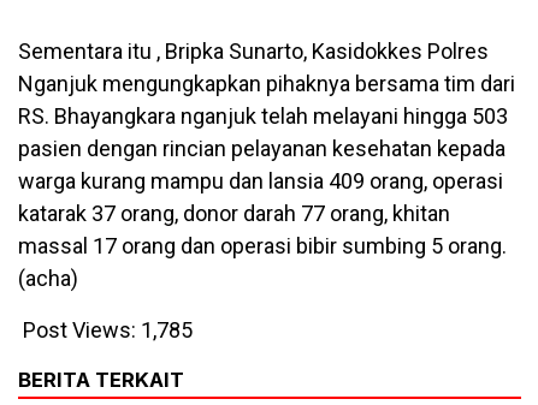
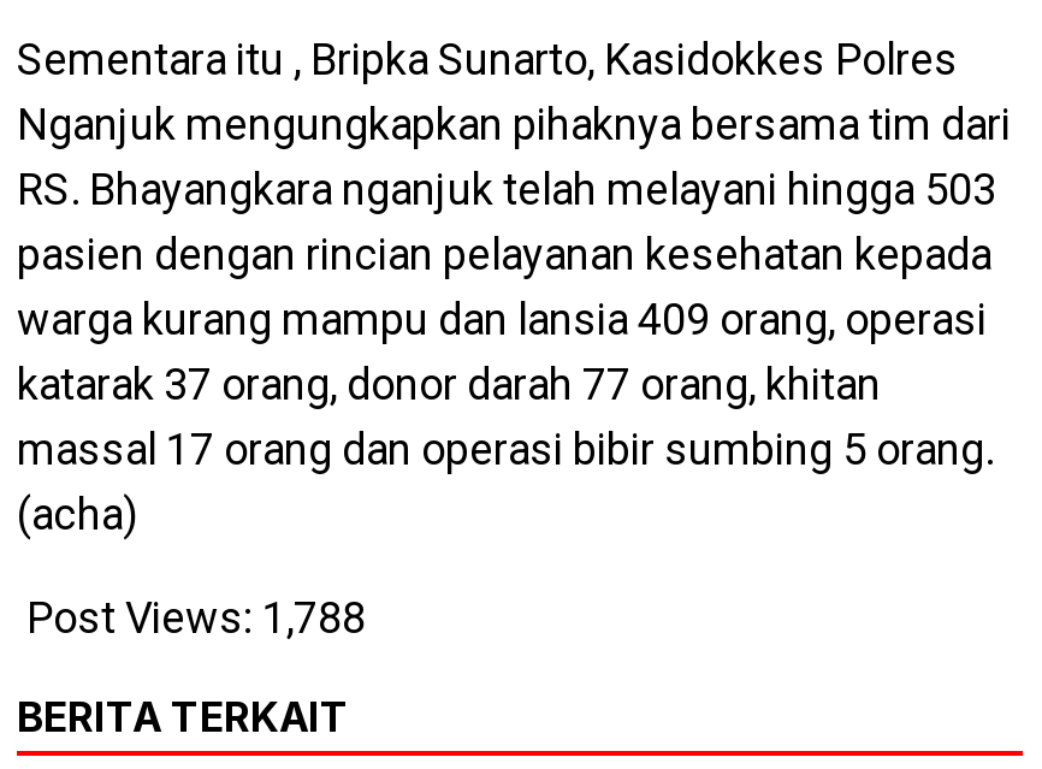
- Post Views: 1,785
+ Post Views: 1,788
